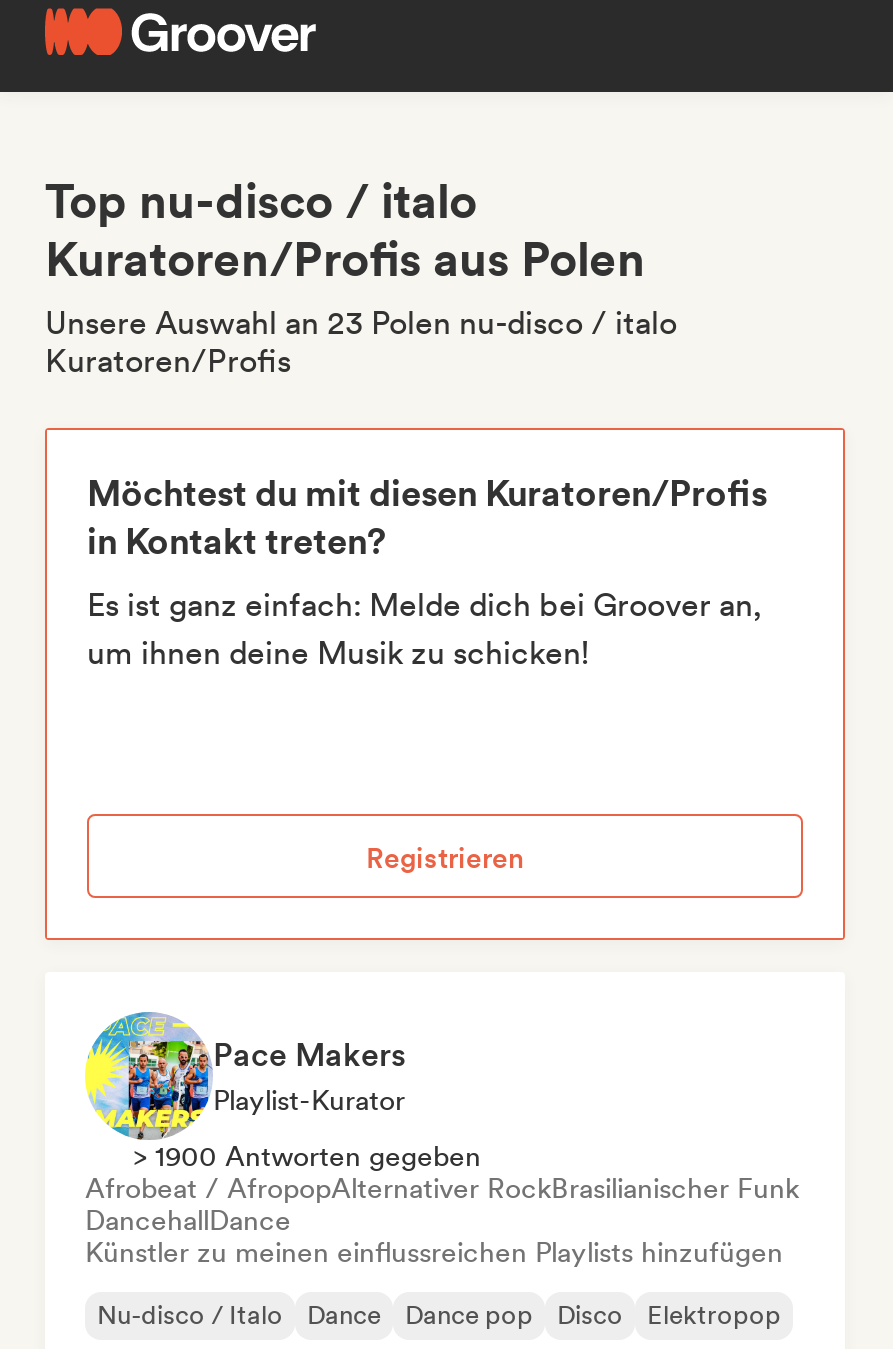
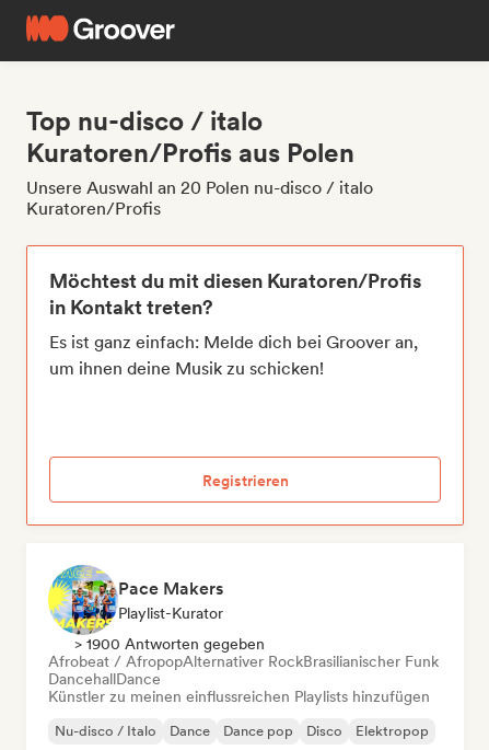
- Unsere Auswahl an 23 Polen nu-disco / italo
+ Unsere Auswahl an 20 Polen nu-disco / italo
